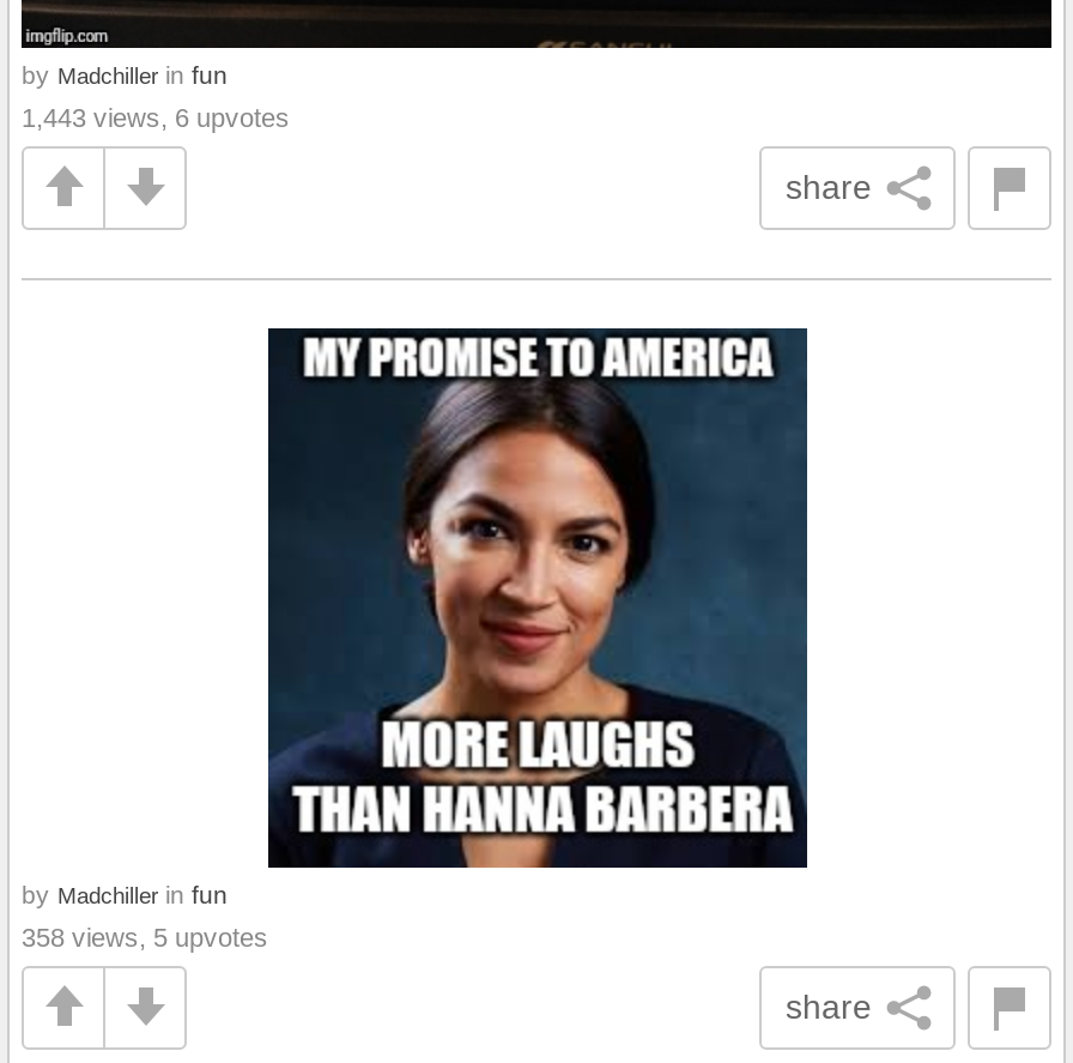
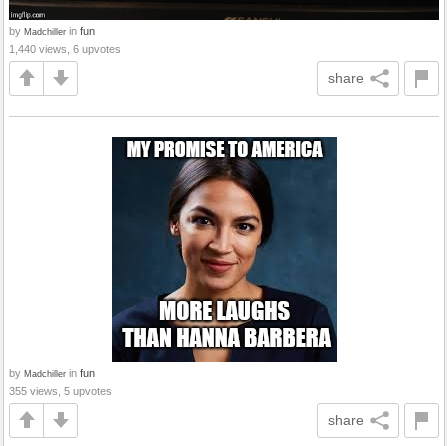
- 1,443 views, 6 upvotes
+ 1,440 views, 6 upvotes

- 358 views, 5 upvotes
+ 355 views, 5 upvotes
